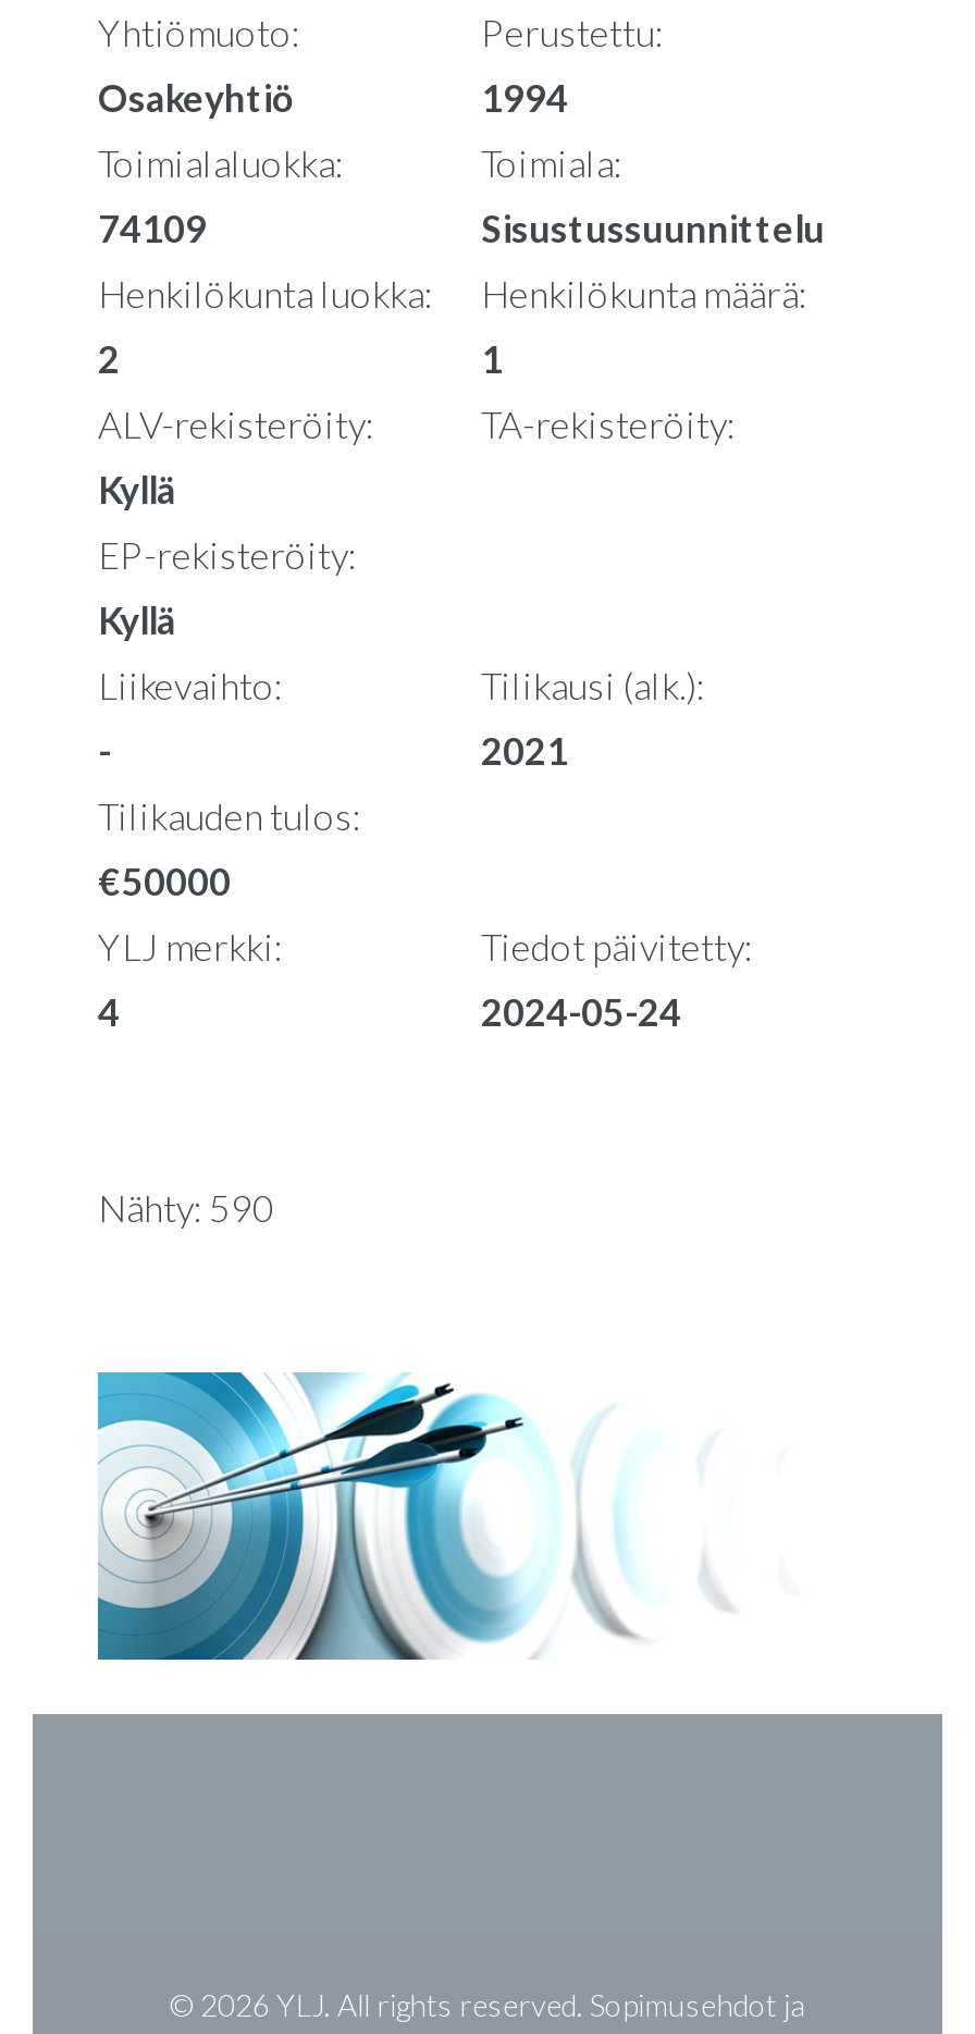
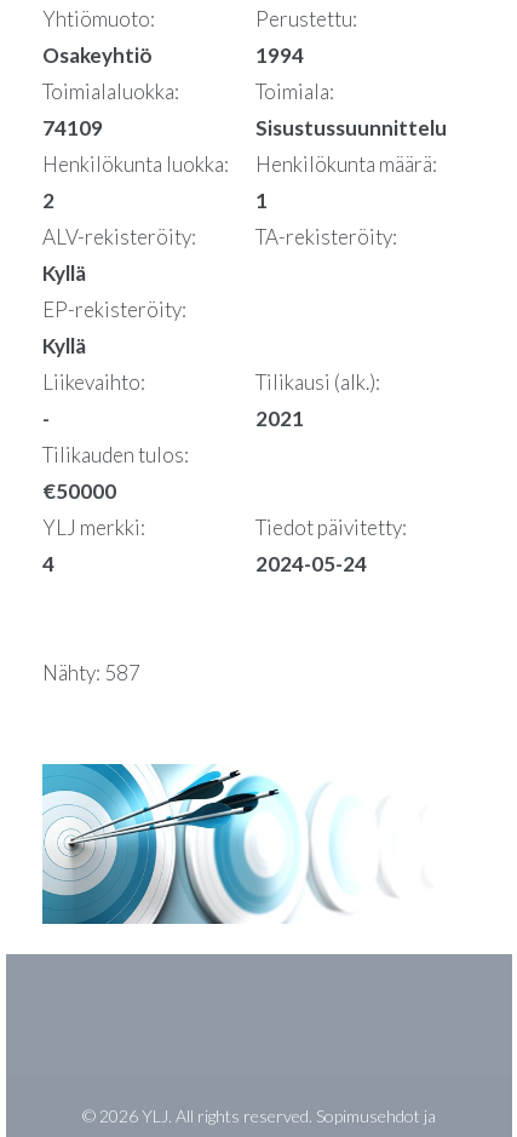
- Nähty: 590
+ Nähty: 587
